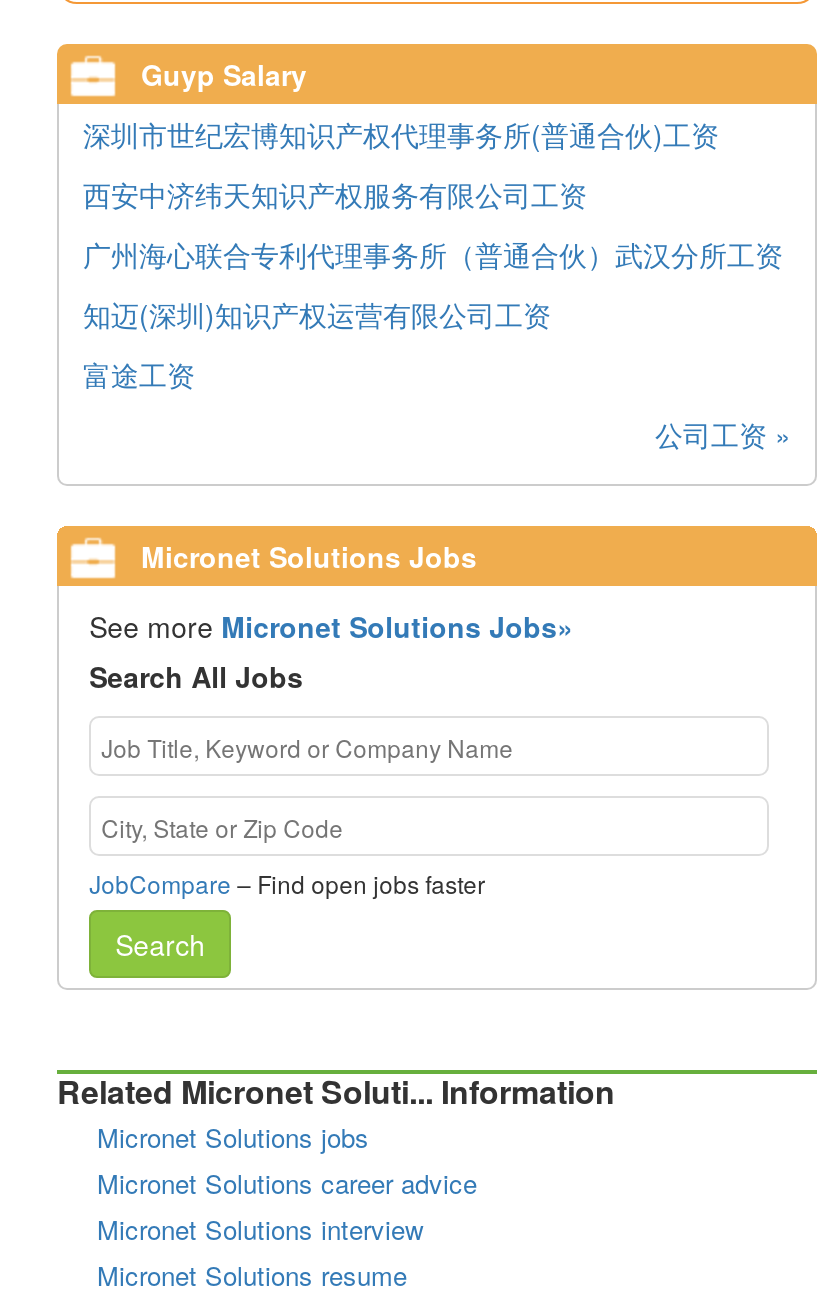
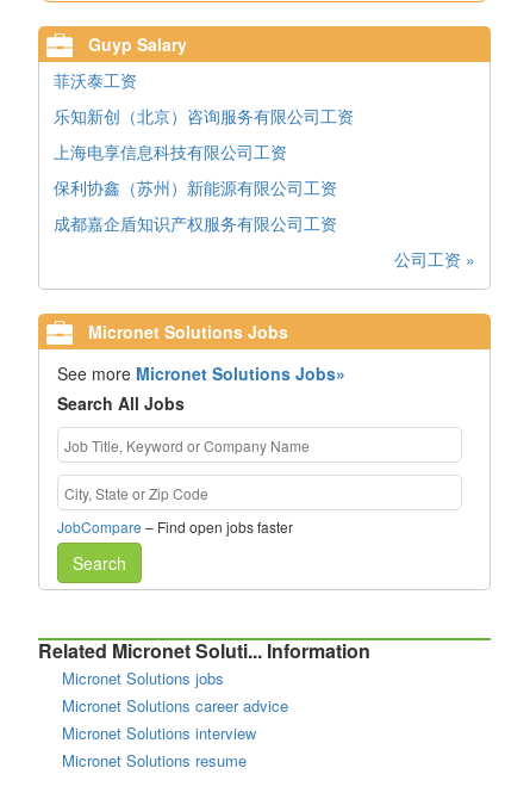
- 深圳市世纪宏博知识产权代理事务所(普通合伙)工资
+ 菲沃泰工资

- 西安中济纬天知识产权服务有限公司工资
+ 乐知新创（北京）咨询服务有限公司工资

- 广州海心联合专利代理事务所（普通合伙）武汉分所工资
+ 上海电享信息科技有限公司工资

- 知迈(深圳)知识产权运营有限公司工资
+ 保利协鑫（苏州）新能源有限公司工资

- 富途工资
+ 成都嘉企盾知识产权服务有限公司工资
